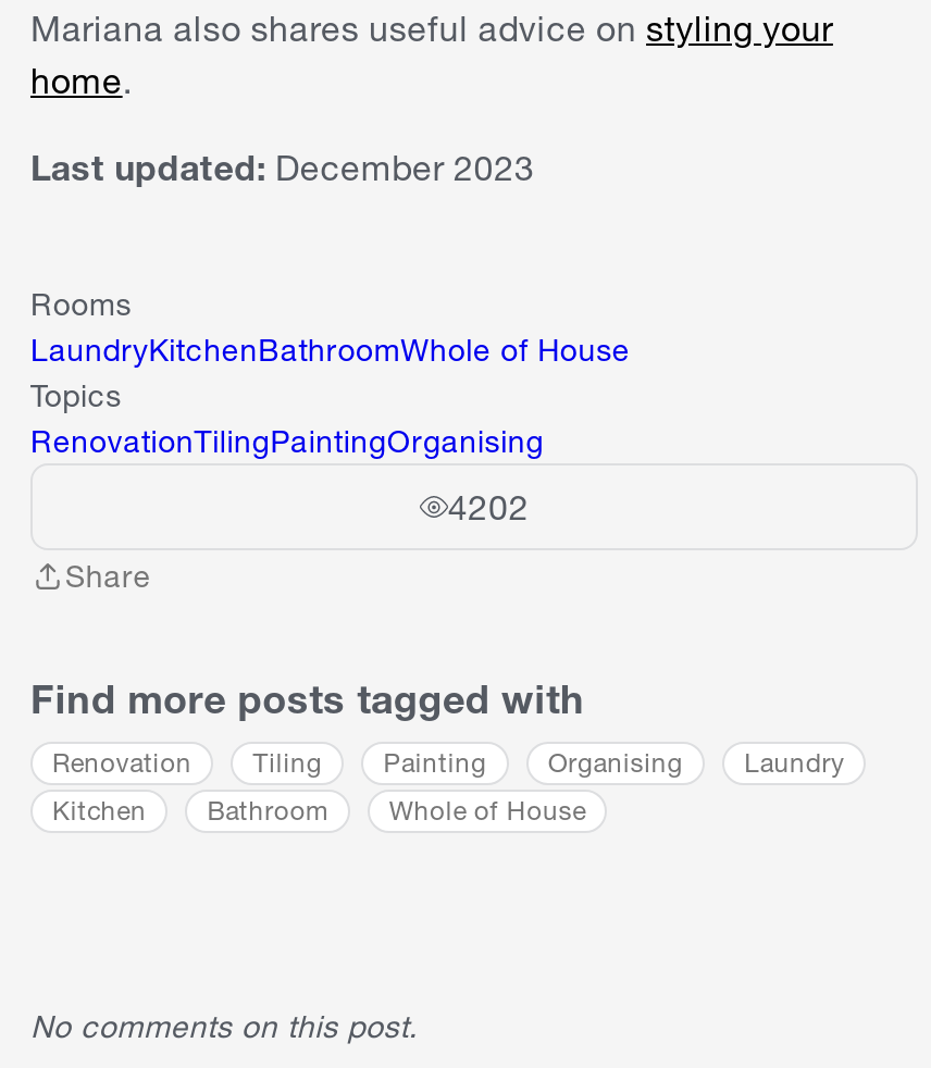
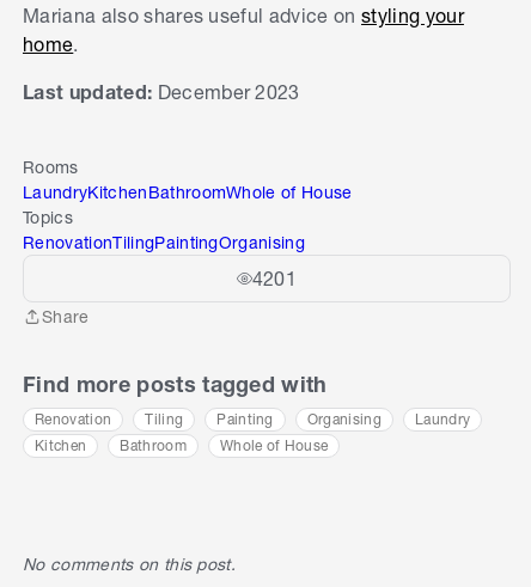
- 4202
+ 4201
